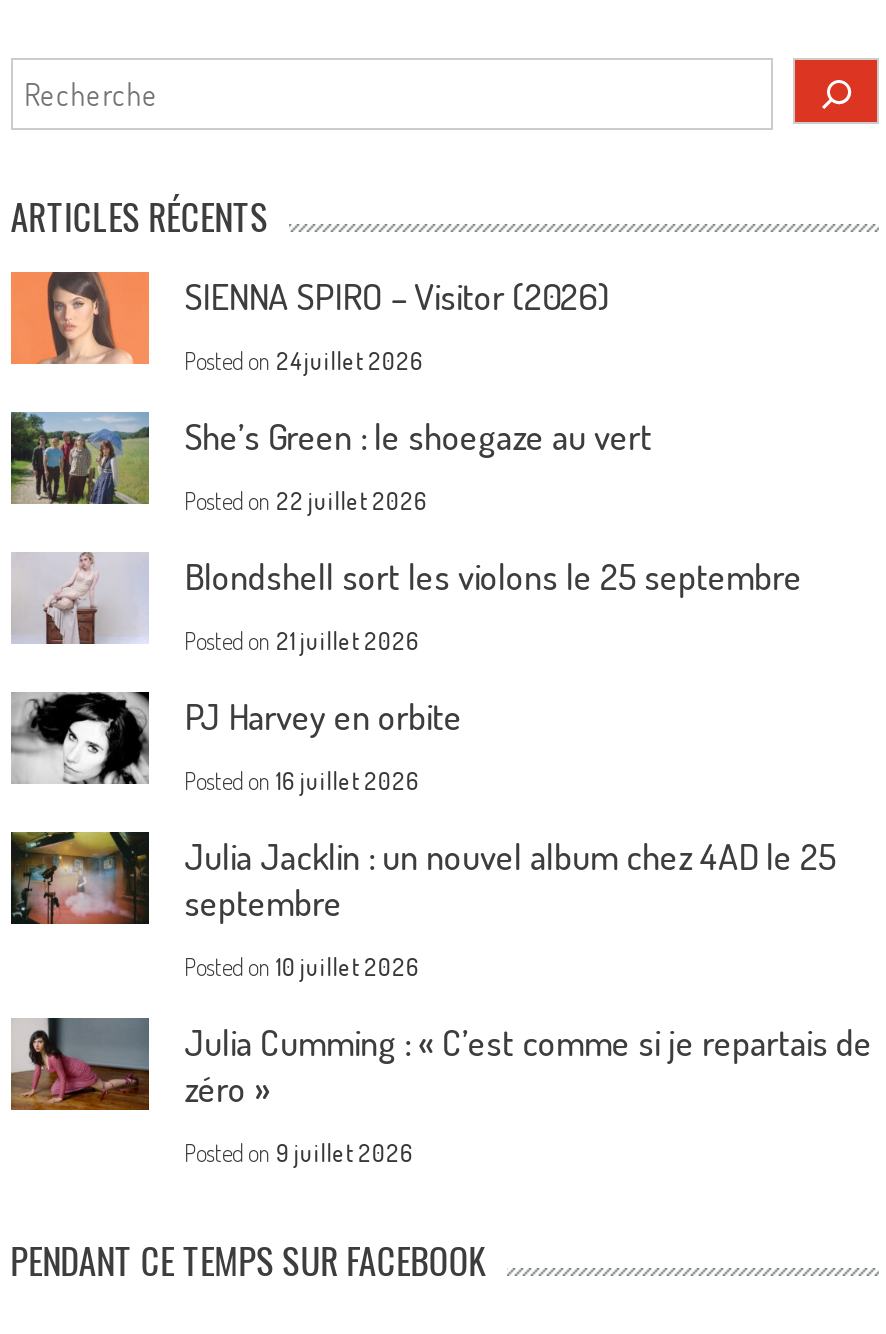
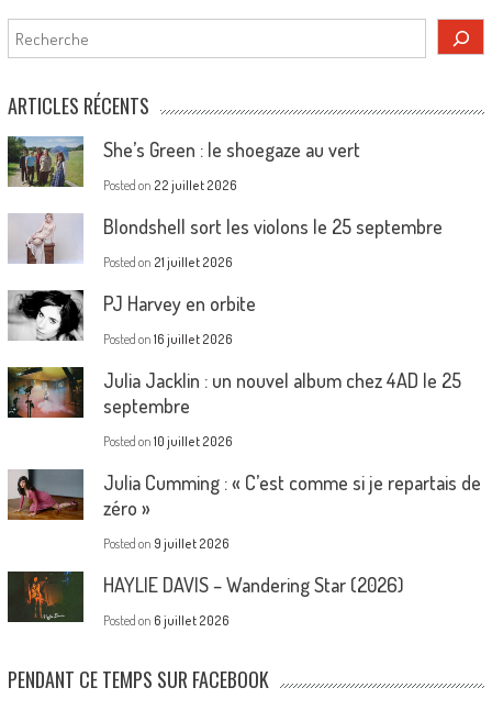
- [image]
- SIENNA SPIRO – Visitor (2026)
- Posted on 24 juillet 2026

moved up: [image] | She’s Green : le shoegaze au vert | Posted on 22 juillet 2026 | ... | zéro » | Posted on 9 juillet 2026

+ [image]
+ HAYLIE DAVIS – Wandering Star (2026)
+ Posted on 6 juillet 2026
